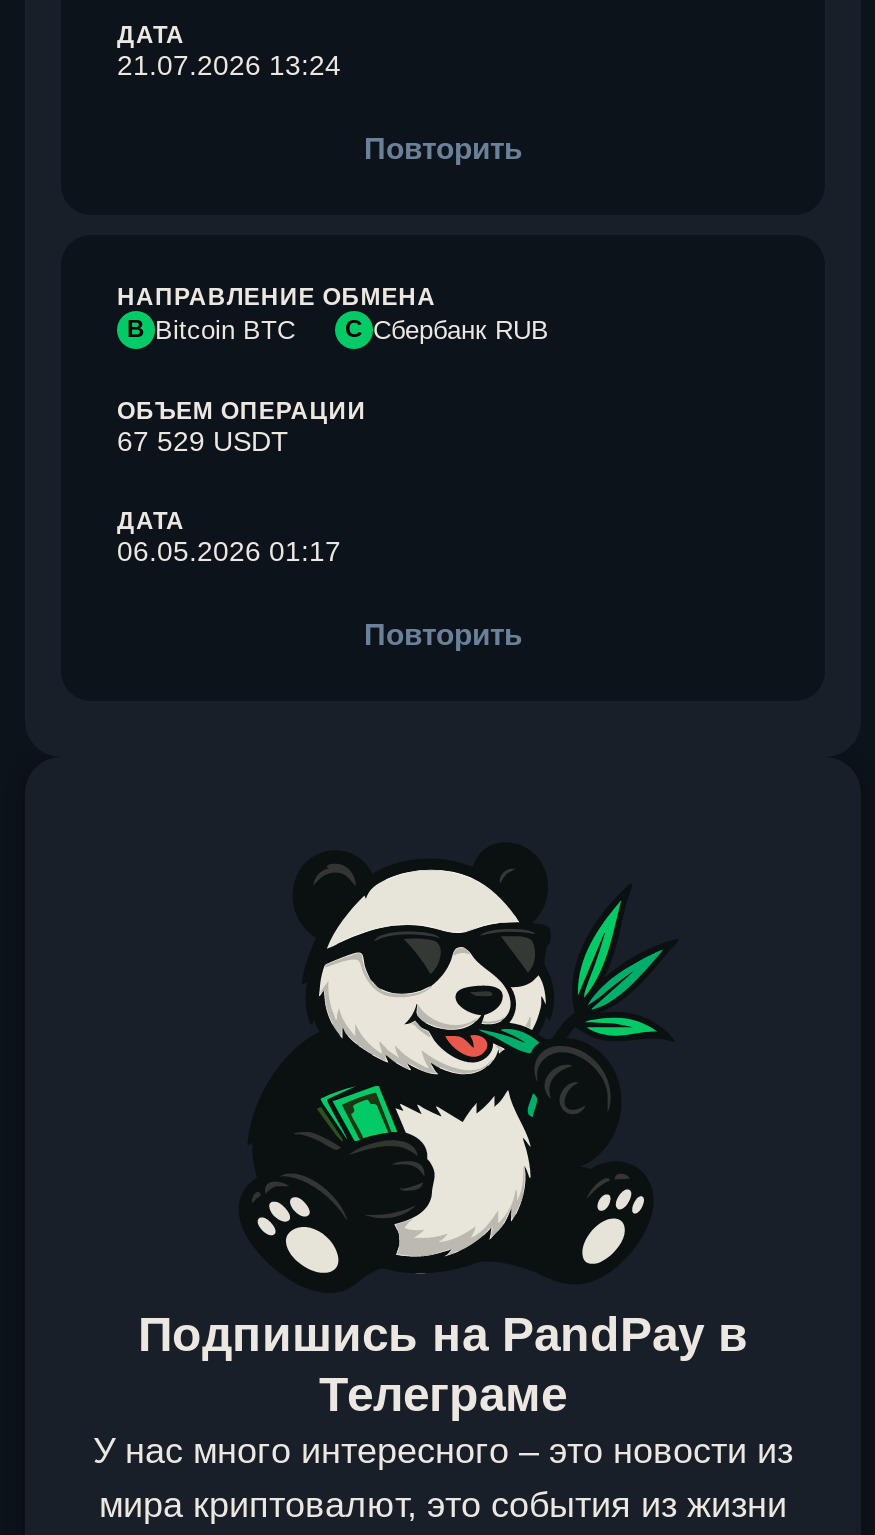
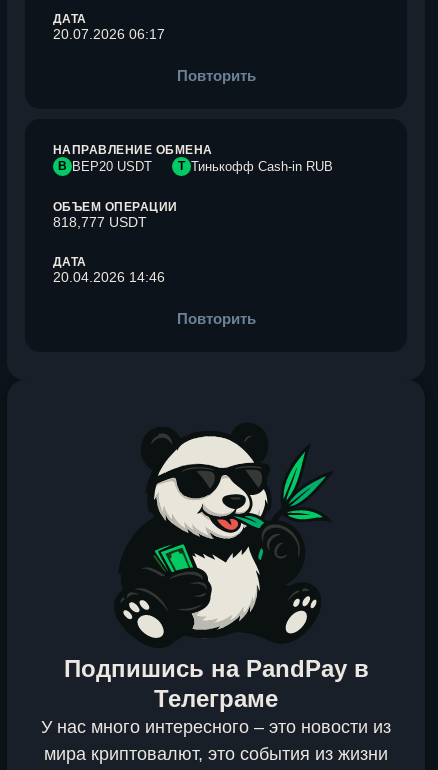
- 21.07.2026 13:24
+ 20.07.2026 06:17

- B Bitcoin BTC
- С Сбербанк RUB
+ B BEP20 USDT
+ Т Тинькофф Cash-in RUB

- 67 529 USDT
+ 818,777 USDT

- 06.05.2026 01:17
+ 20.04.2026 14:46
